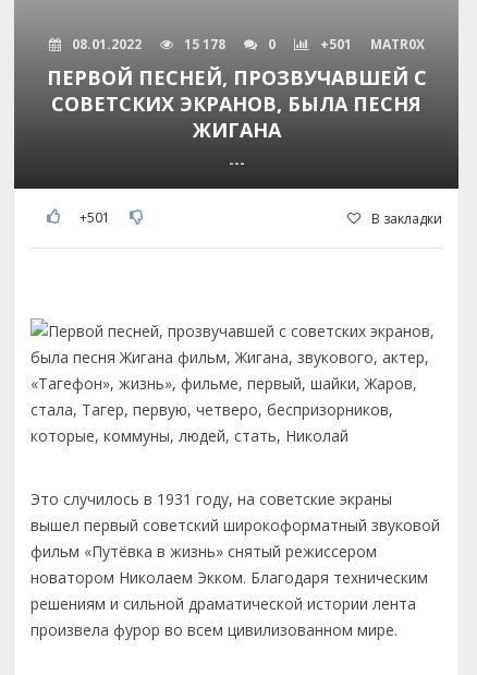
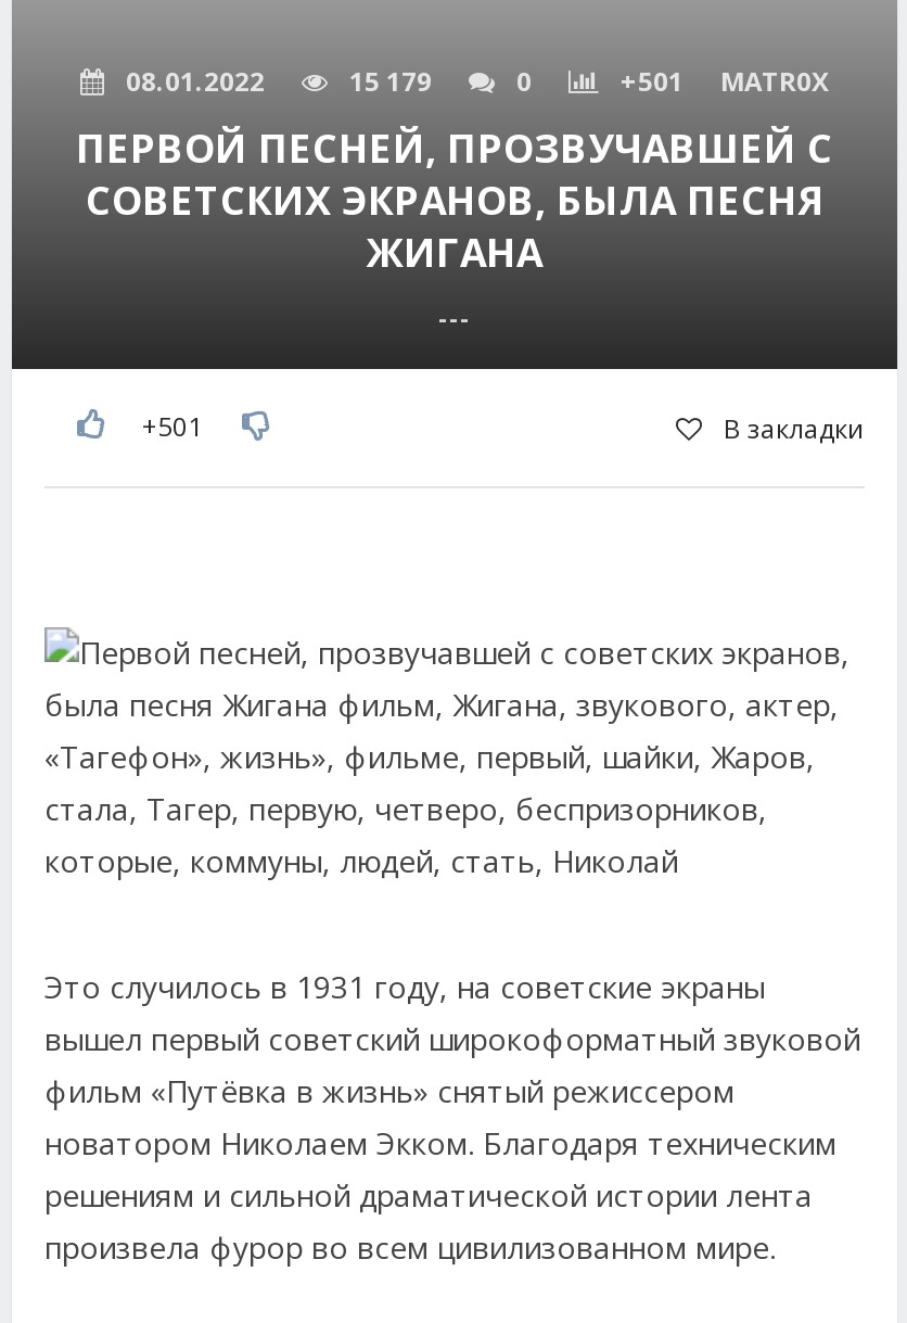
- 15 178
+ 15 179
